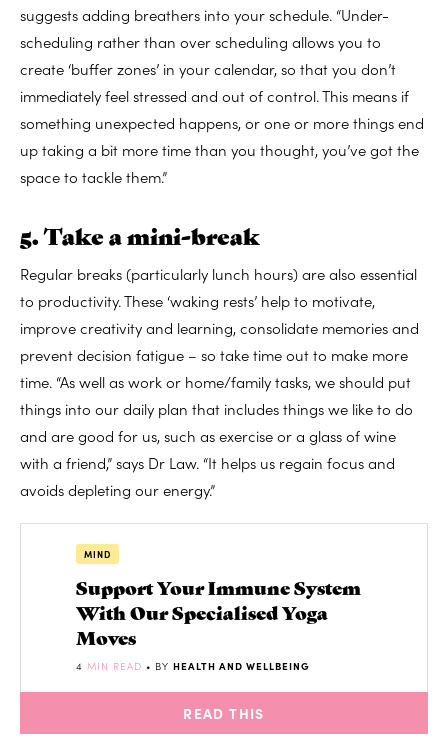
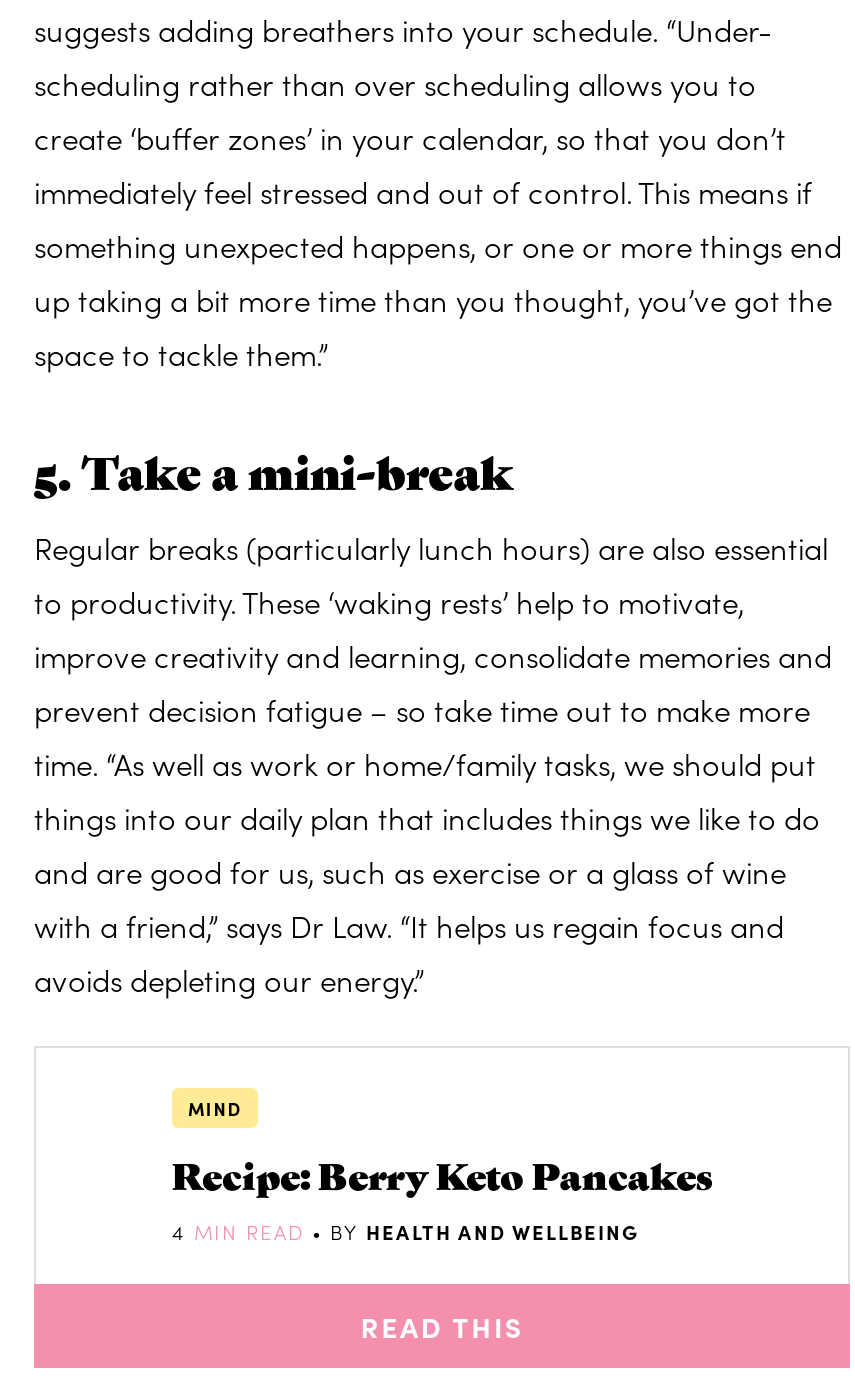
- Support Your Immune System
- With Our Specialised Yoga
- Moves
+ Recipe: Berry Keto Pancakes
